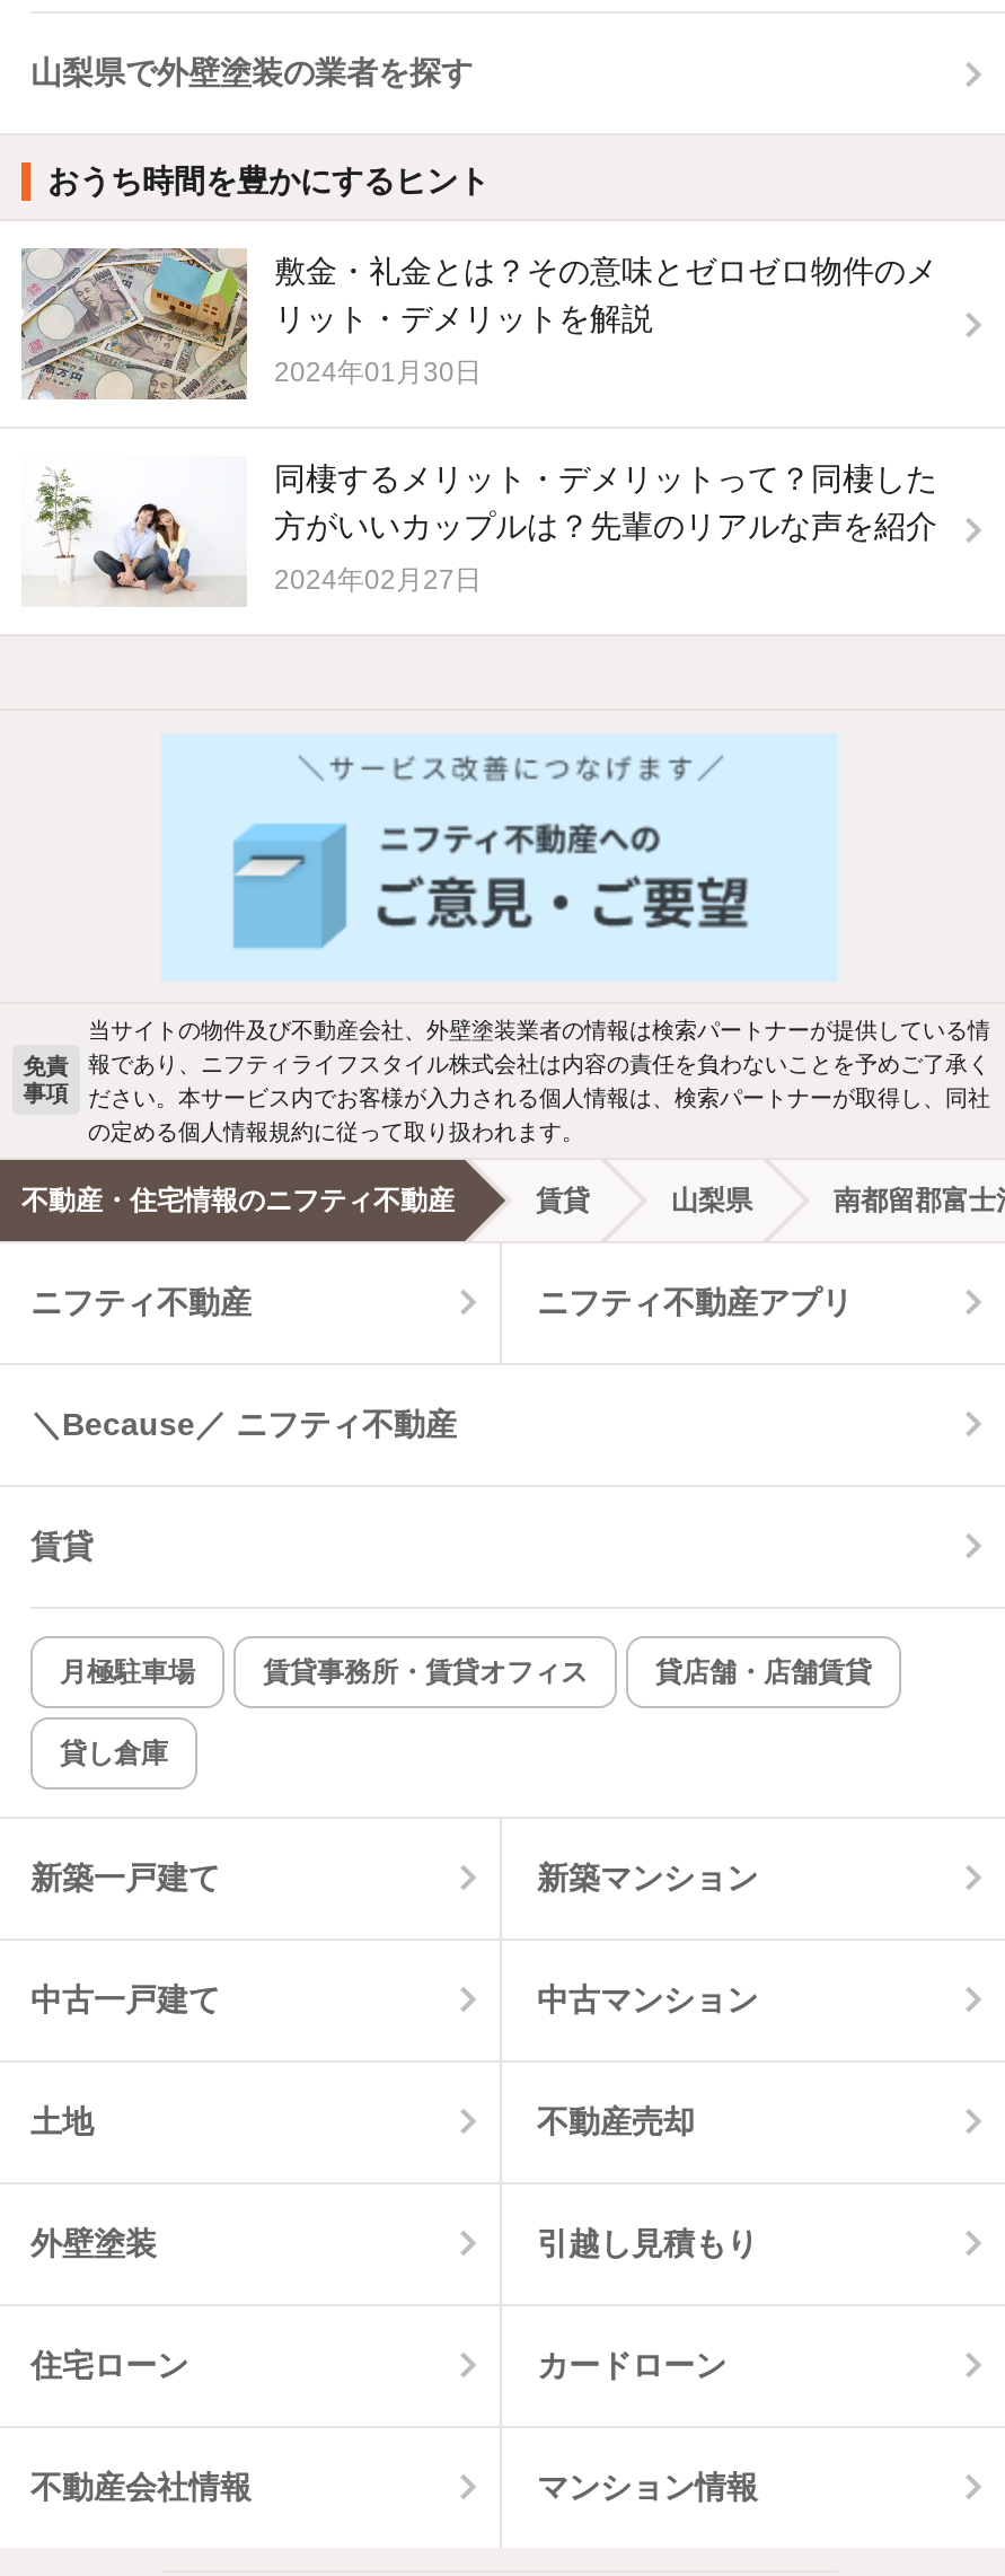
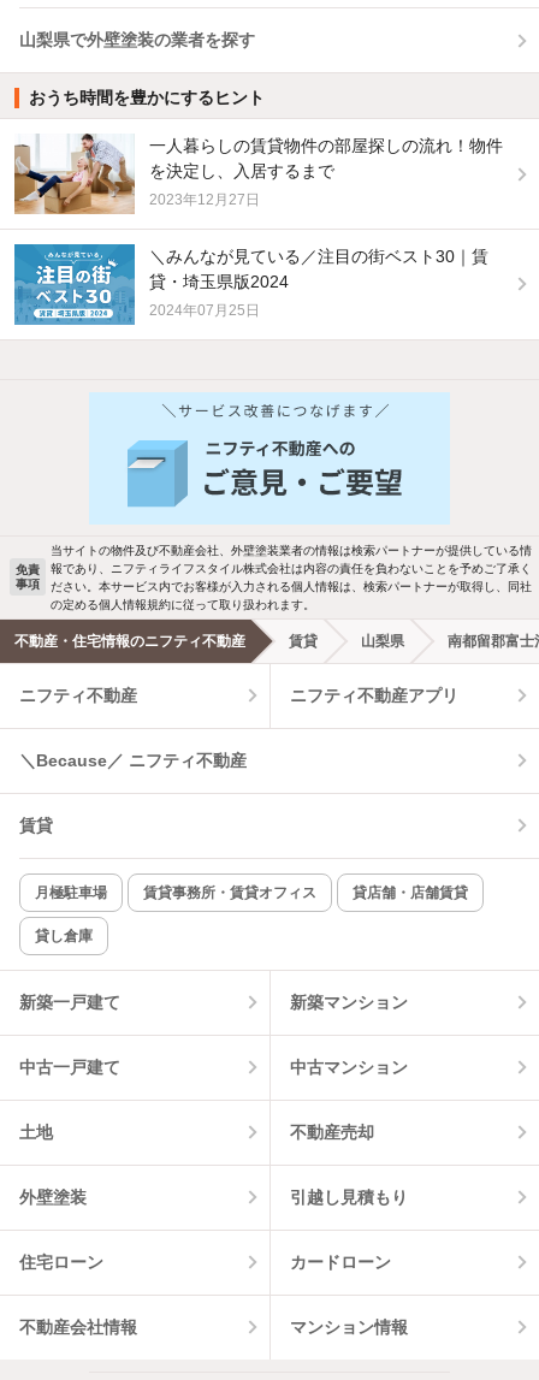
- [image]
- 敷金・礼金とは？その意味とゼロゼロ物件のメ
- リット・デメリットを解説
+ [image]
+ 一人暮らしの賃貸物件の部屋探しの流れ！物件
+ を決定し、入居するまで

- 2024年01月30日
+ 2023年12月27日

- [image]
- 同棲するメリット・デメリットって？同棲した
- 方がいいカップルは？先輩のリアルな声を紹介
+ [image]
+ ＼みんなが見ている／注目の街ベスト30｜賃
+ 貸・埼玉県版2024

- 2024年02月27日
+ 2024年07月25日
